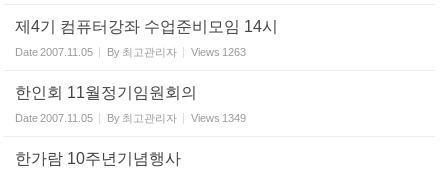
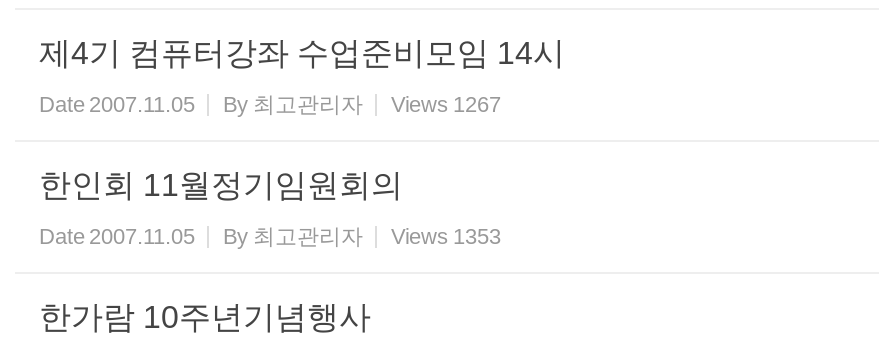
- Date 2007.11.05 By 최고관리자 Views 1263
+ Date 2007.11.05 By 최고관리자 Views 1267

- Date 2007.11.05 By 최고관리자 Views 1349
+ Date 2007.11.05 By 최고관리자 Views 1353
